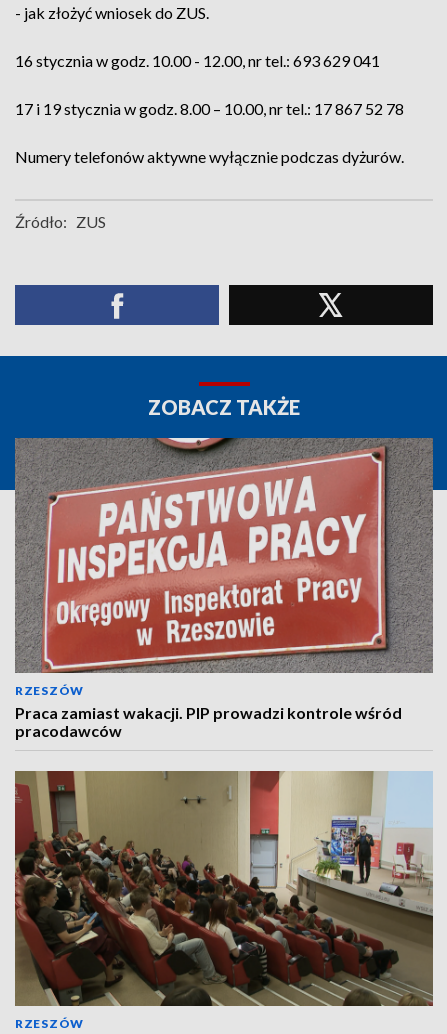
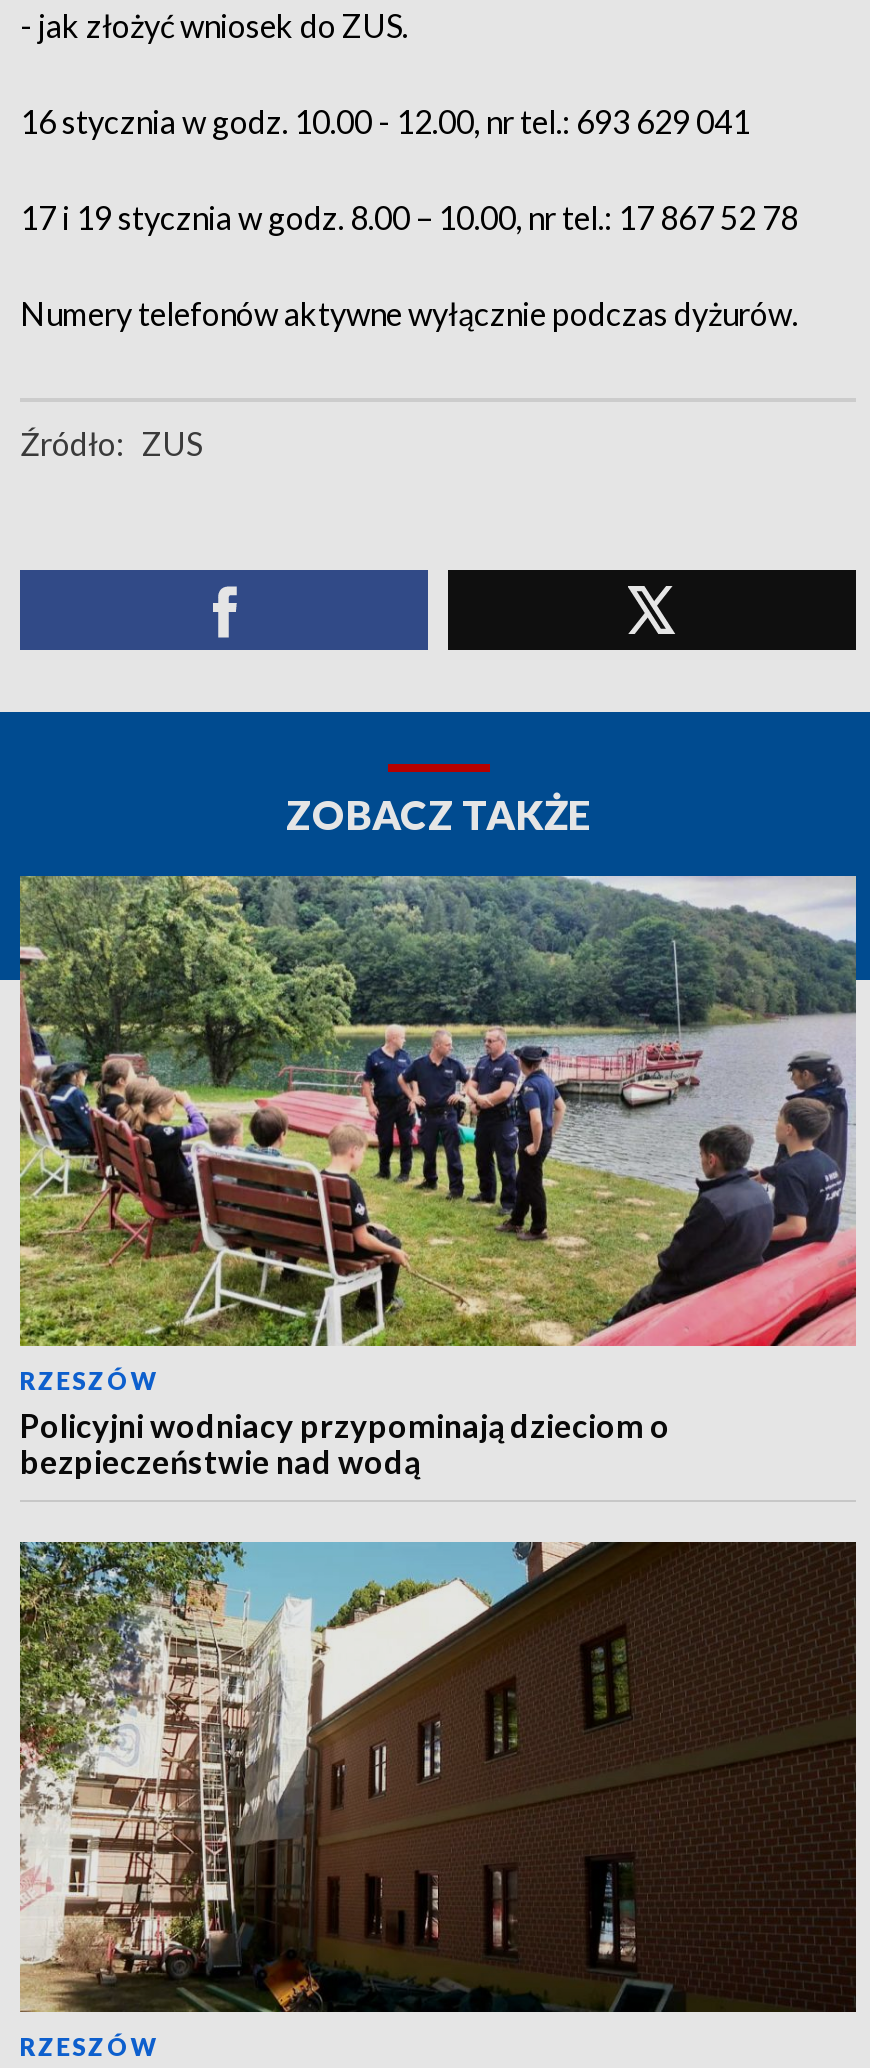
- [image]
- Praca zamiast wakacji. PIP prowadzi kontrole wśród
- pracodawców
+ [image]
+ Policyjni wodniacy przypominają dzieciom o
+ bezpieczeństwie nad wodą

- [image]
+ [image]
